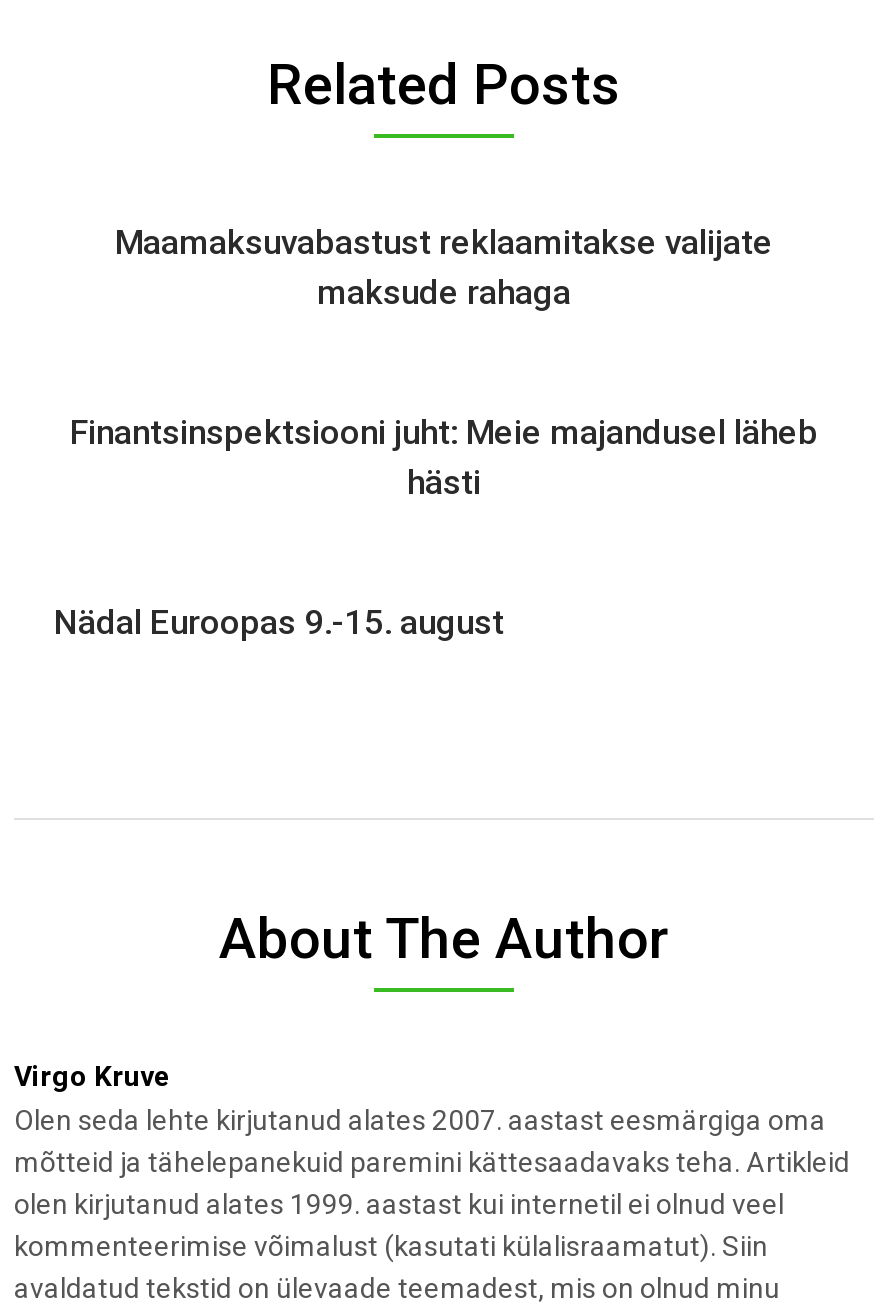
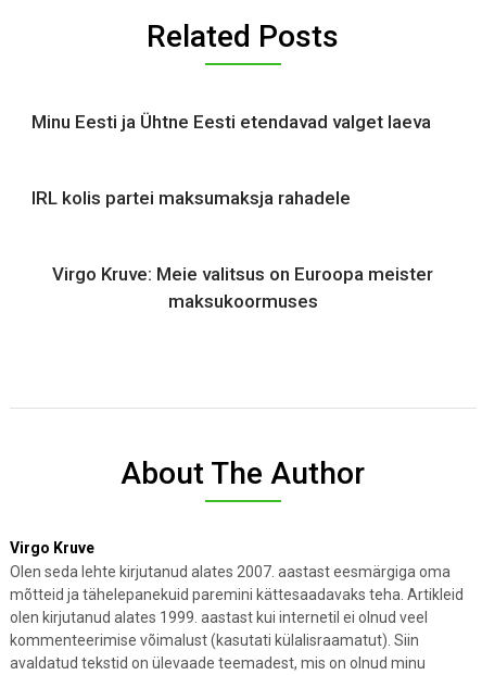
- Maamaksuvabastust reklaamitakse valijate
- maksude rahaga
+ Minu Eesti ja Ühtne Eesti etendavad valget laeva

- Finantsinspektsiooni juht: Meie majandusel läheb
- hästi
+ IRL kolis partei maksumaksja rahadele

- Nädal Euroopas 9.-15. august
+ Virgo Kruve: Meie valitsus on Euroopa meister
+ maksukoormuses
